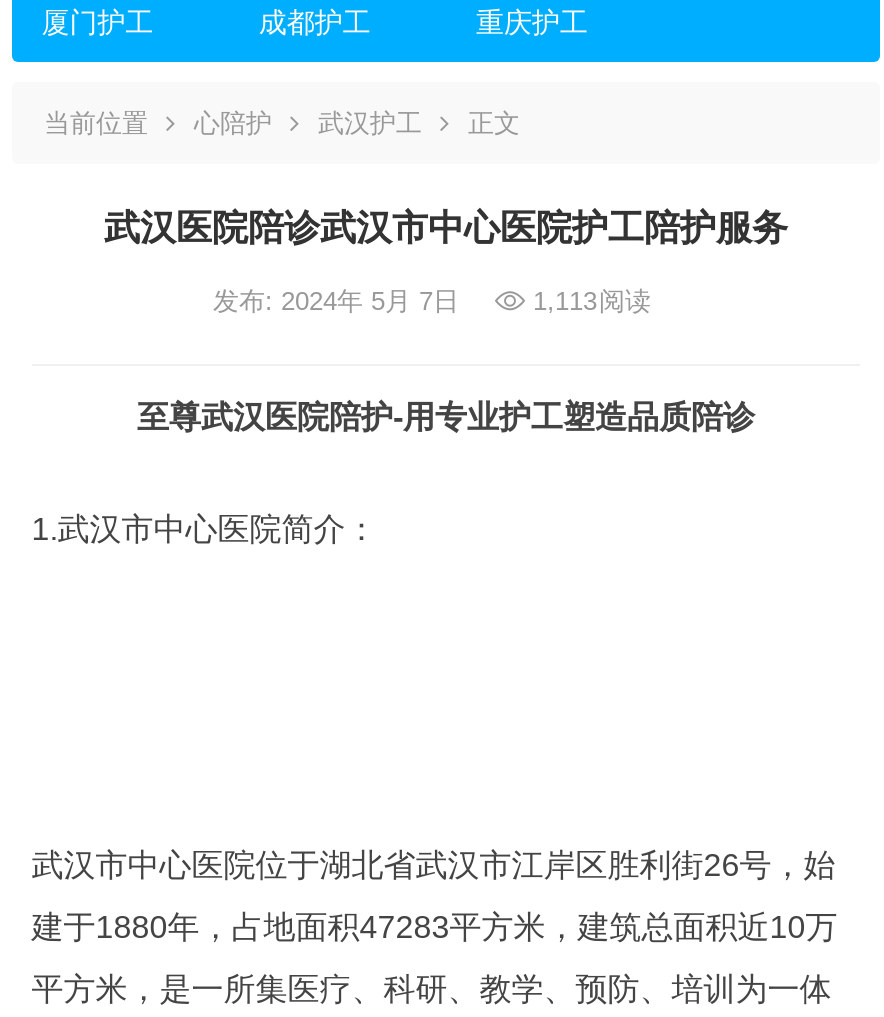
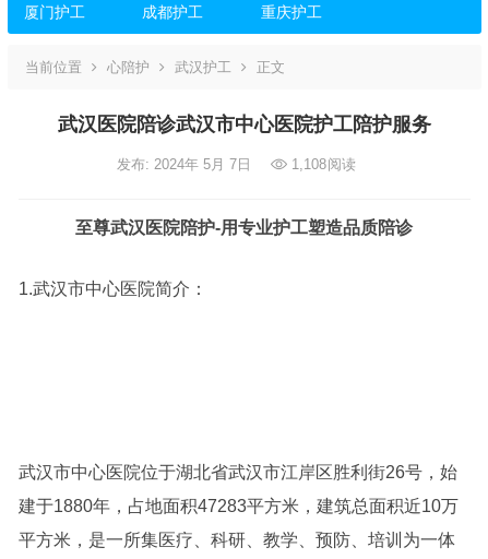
- 发布: 2024年 5月 7日 1,113阅读
+ 发布: 2024年 5月 7日 1,108阅读
